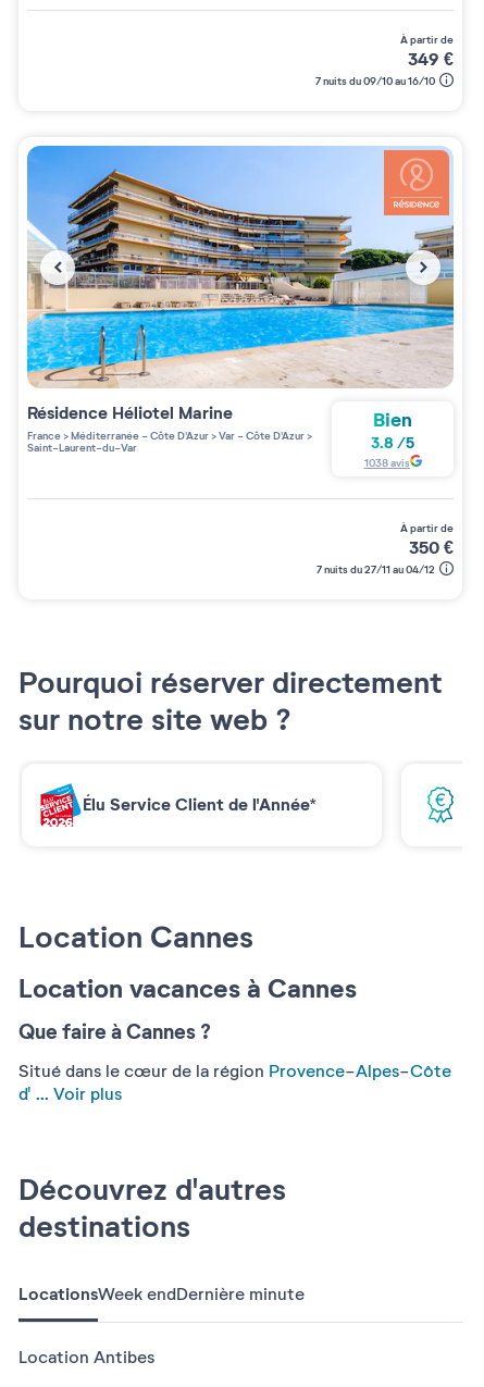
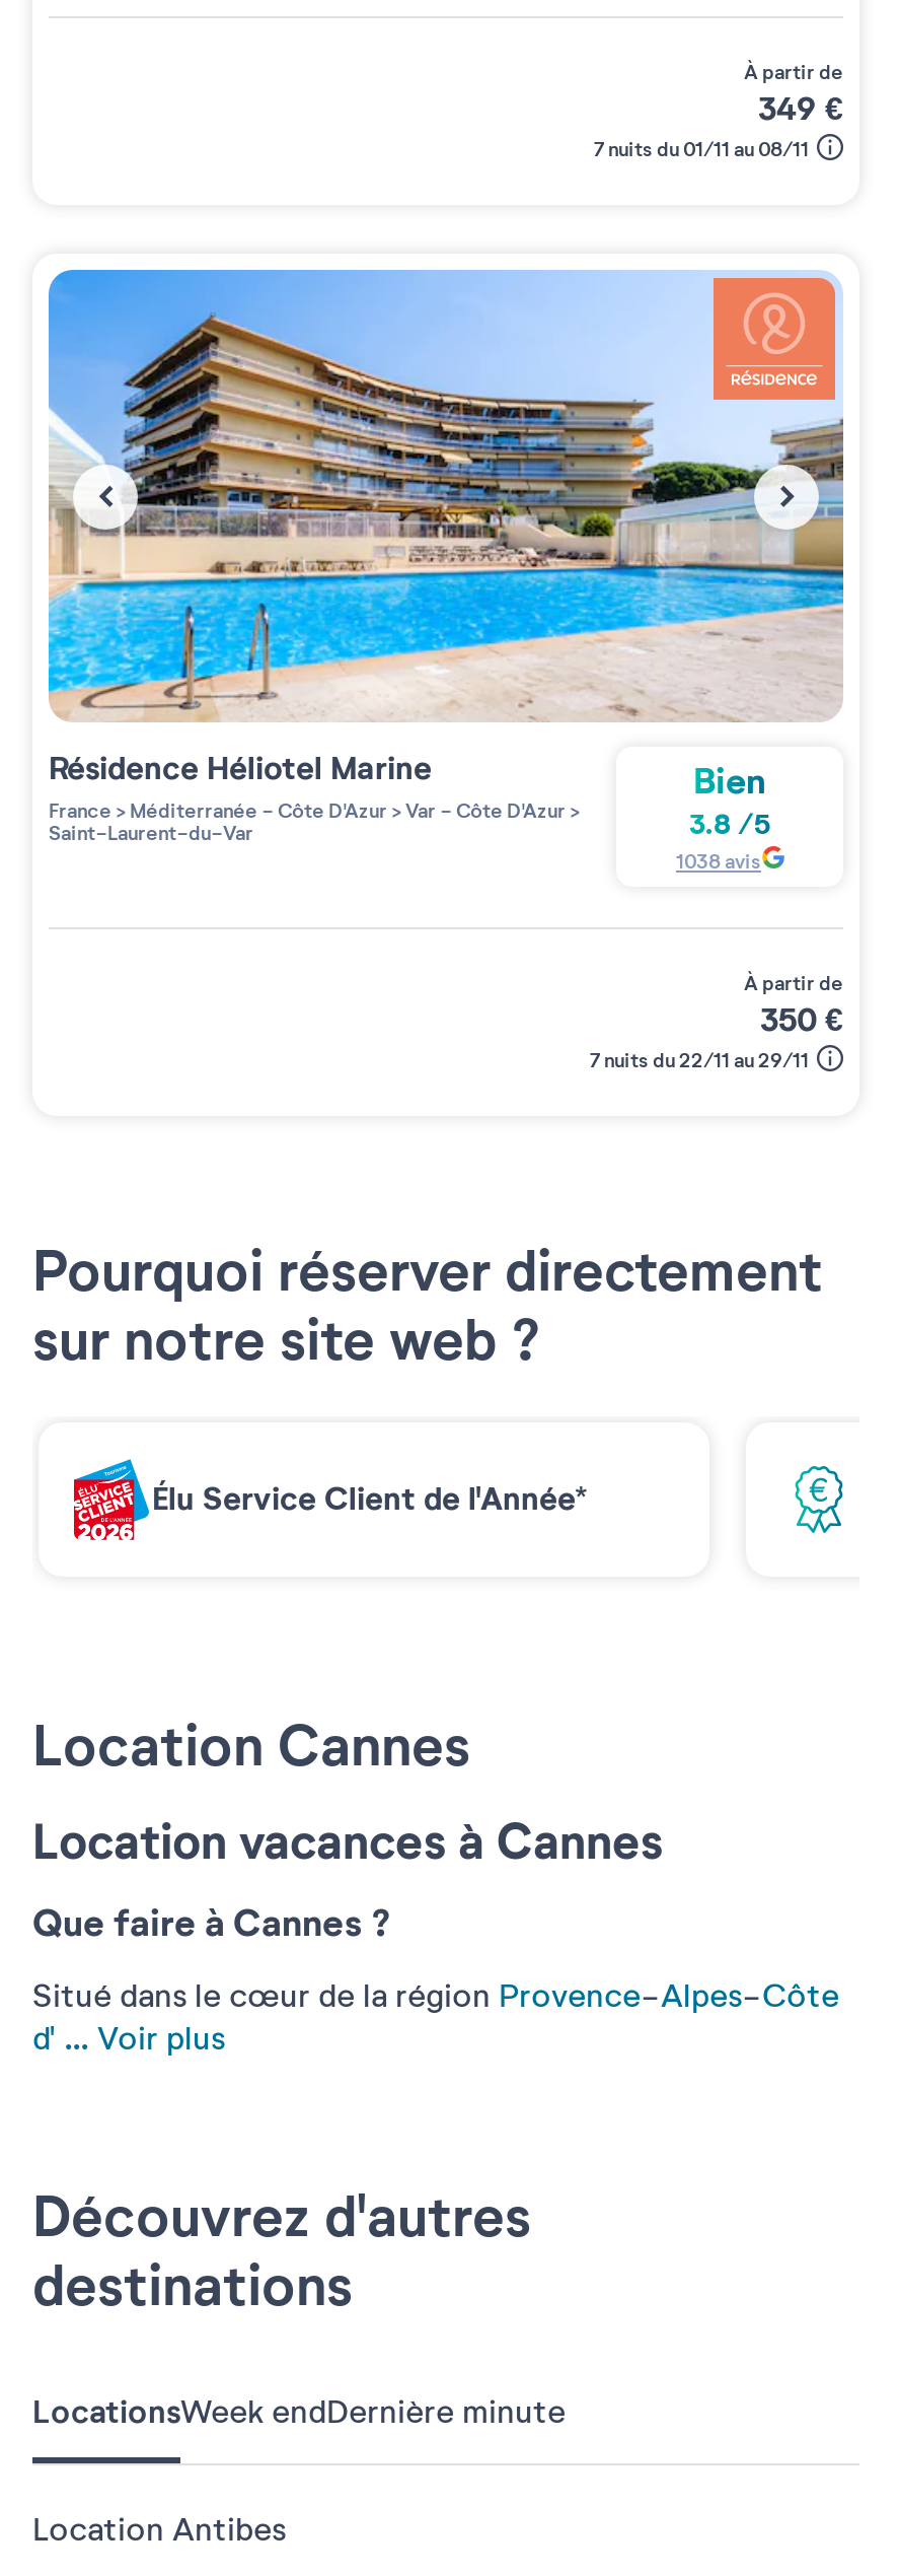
- 7 nuits du 09/10 au 16/10
+ 7 nuits du 01/11 au 08/11

- 7 nuits du 27/11 au 04/12
+ 7 nuits du 22/11 au 29/11
